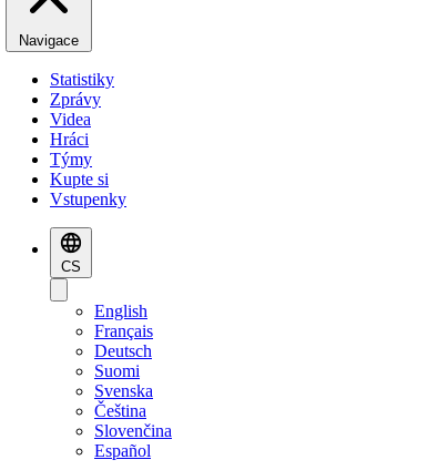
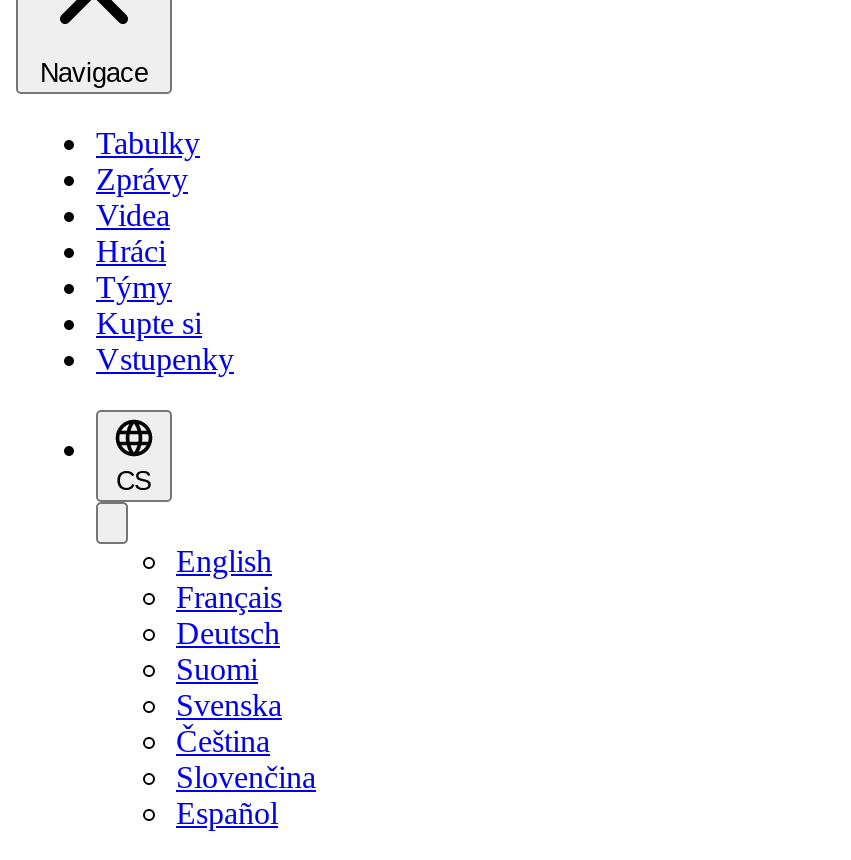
- Statistiky
+ Tabulky
